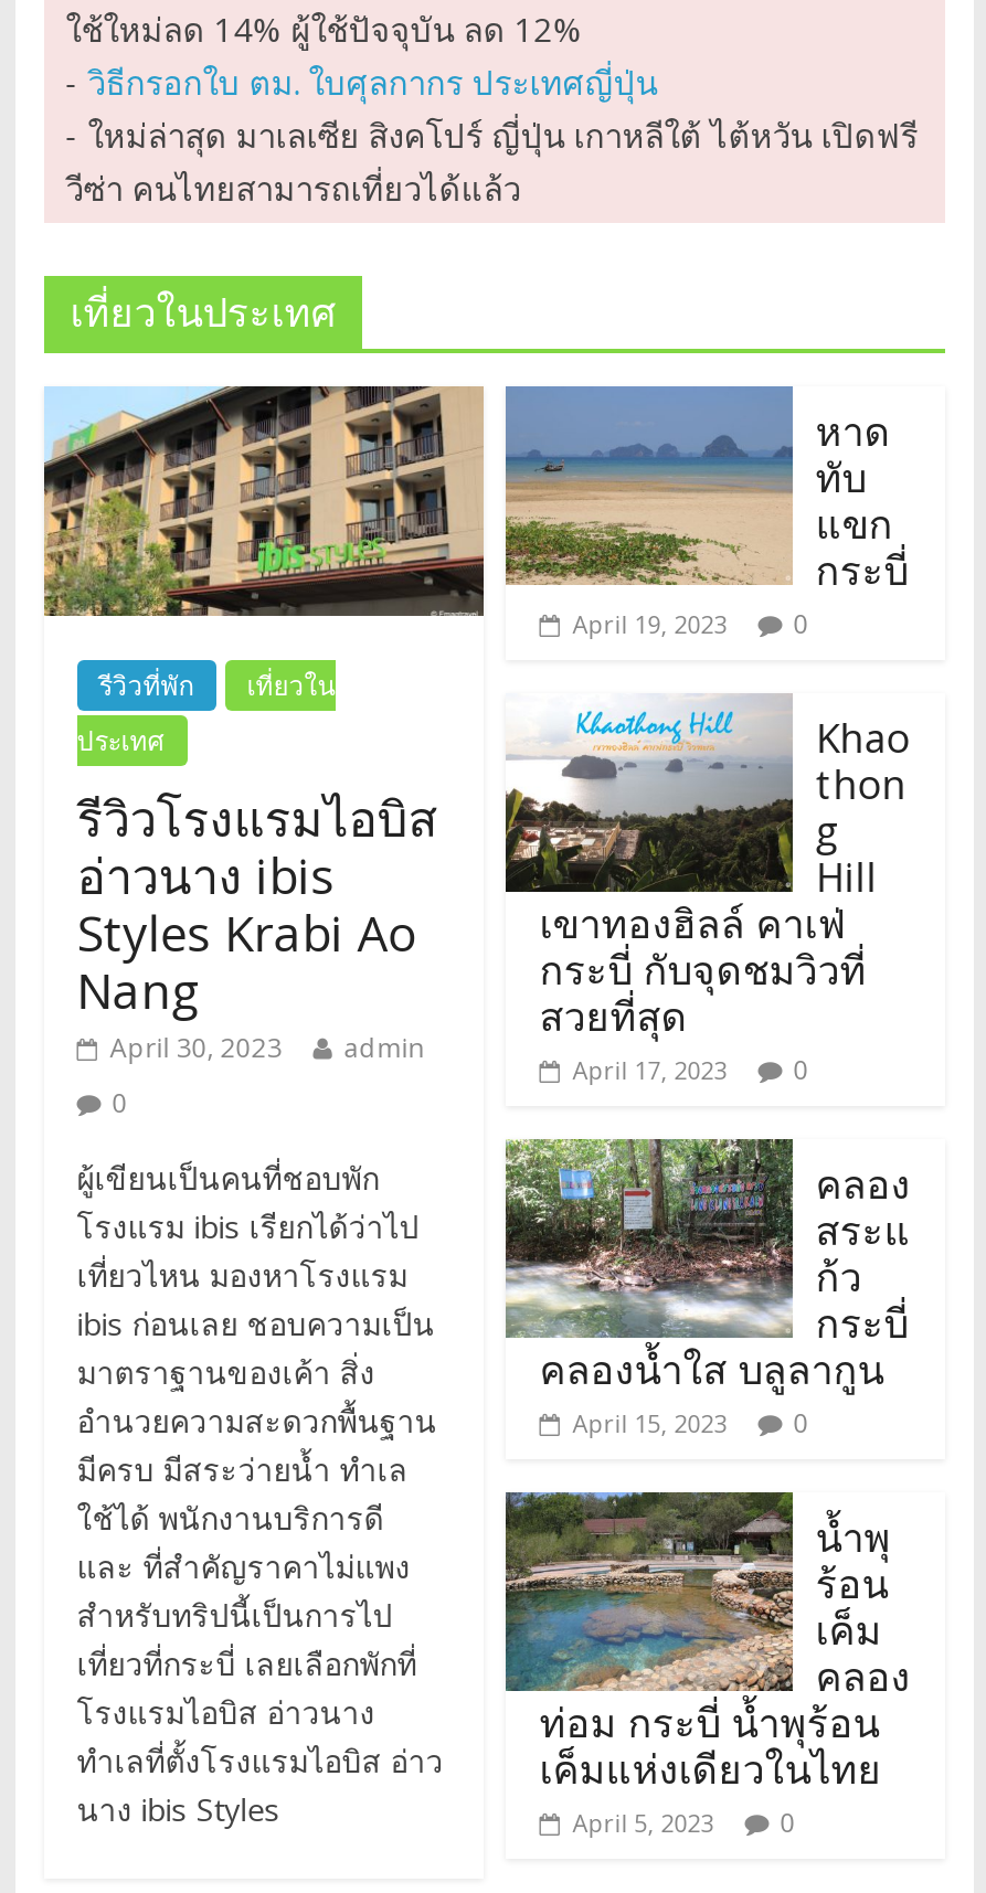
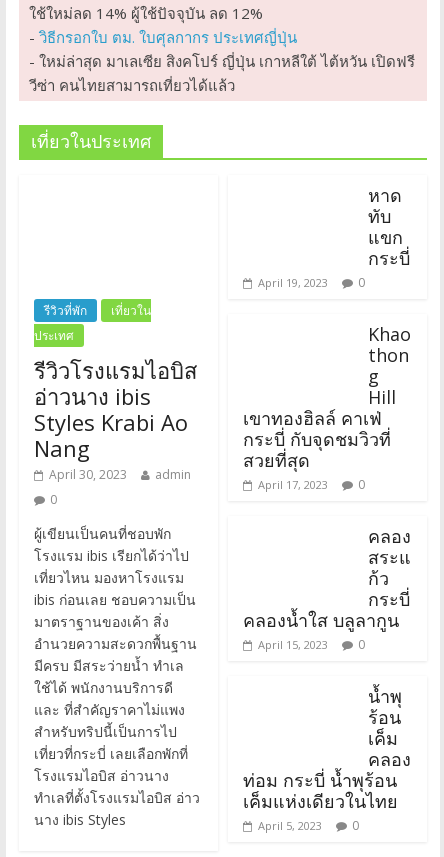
- [image]

- [image]

- [image]

- [image]

- [image]
